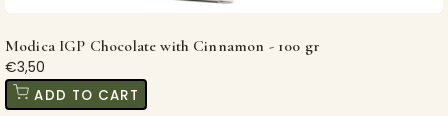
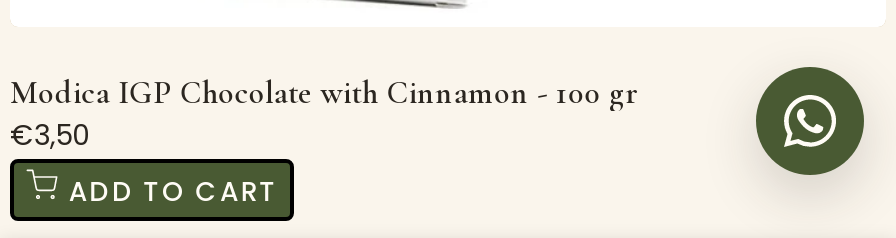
+ [image]
